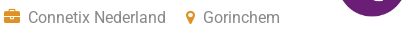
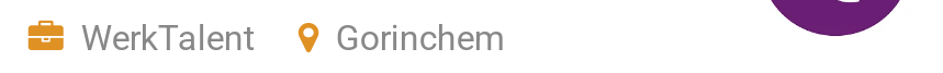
- Connetix Nederland
+ WerkTalent
